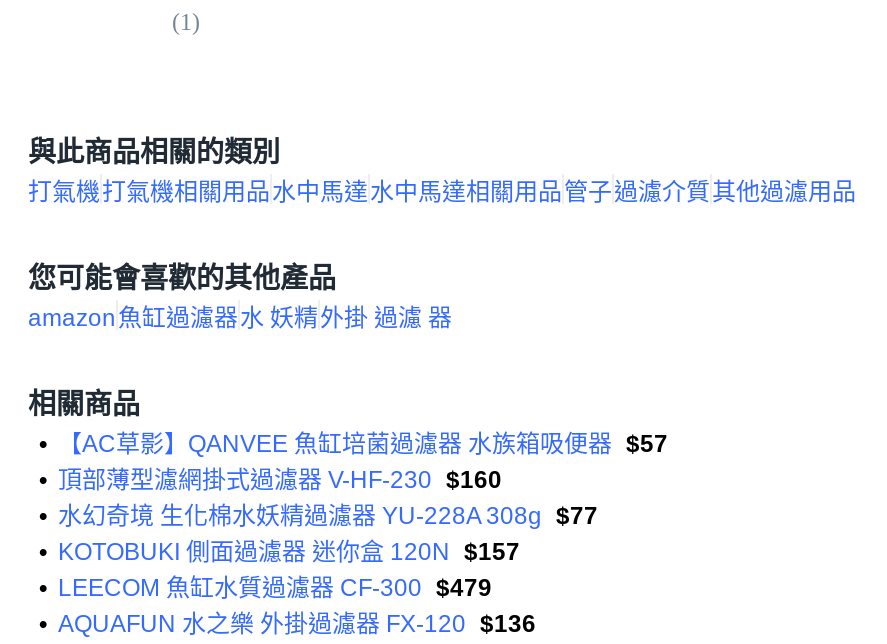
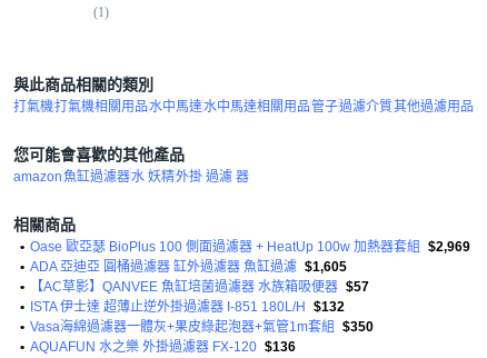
+ • Oase 歐亞瑟 BioPlus 100 側面過濾器 + HeatUp 100w 加熱器套組 $2,969
+ • ADA 亞迪亞 圓桶過濾器 缸外過濾器 魚缸過濾 $1,605

moved down: • 【AC草影】QANVEE 魚缸培菌過濾器 水族箱吸便器 $57

- • 頂部薄型濾網掛式過濾器 V-HF-230 $160
- • 水幻奇境 生化棉水妖精過濾器 YU-228A 308g $77
- • KOTOBUKI 側面過濾器 迷你盒 120N $157
- • LEECOM 魚缸水質過濾器 CF-300 $479
+ • ISTA 伊士達 超薄止逆外掛過濾器 I-851 180L/H $132
+ • Vasa海綿過濾器一體灰+果皮綠起泡器+氣管1m套組 $350
